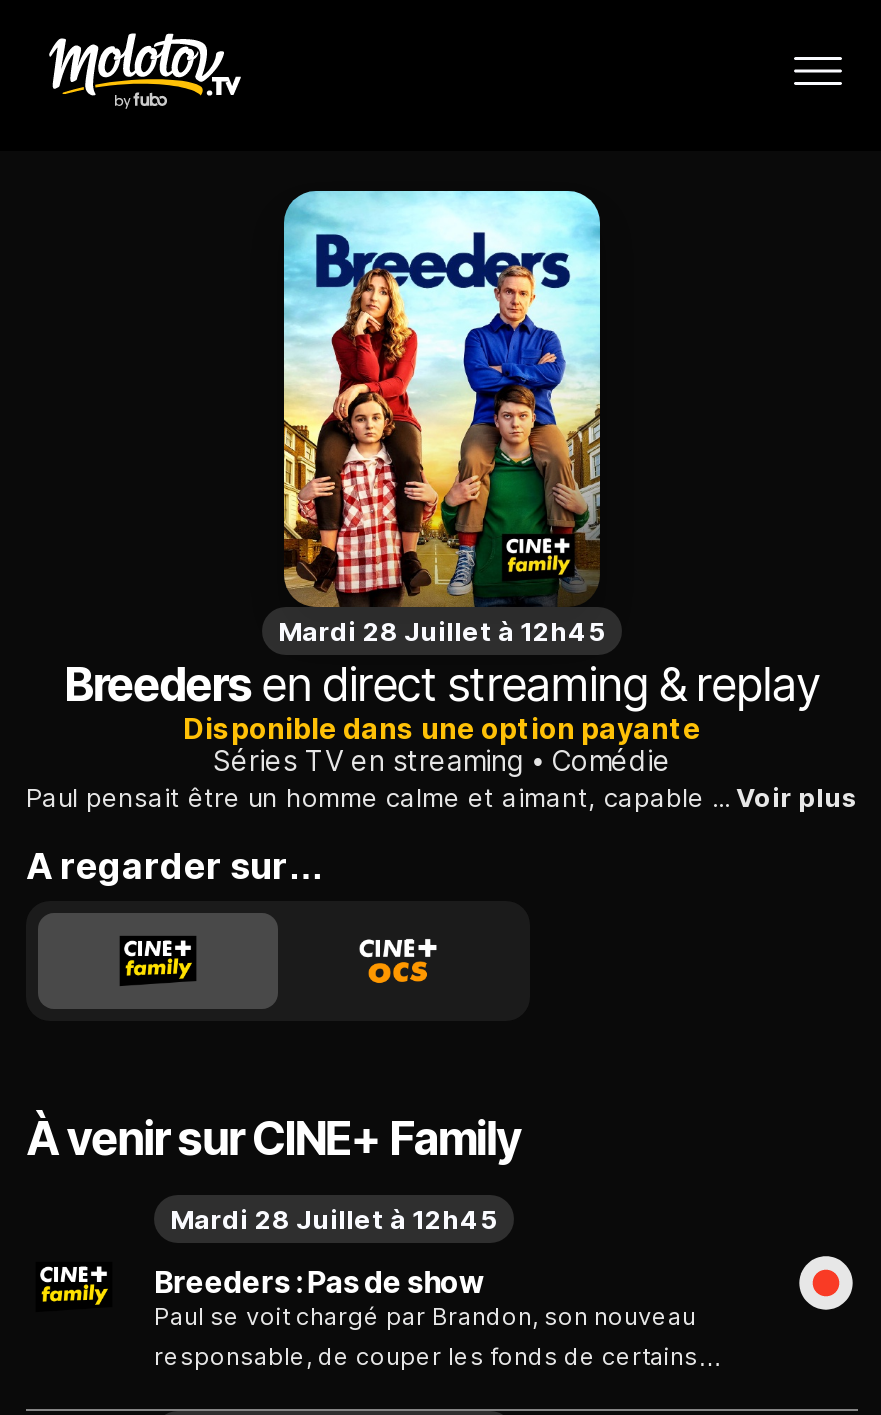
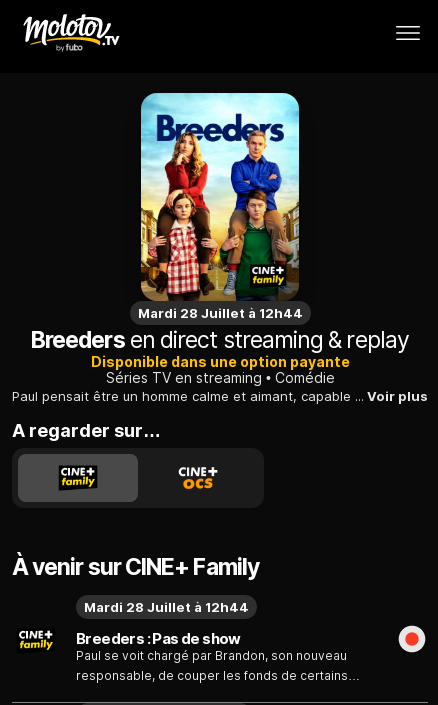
- Mardi 28 Juillet à 12h45
+ Mardi 28 Juillet à 12h44

- Mardi 28 Juillet à 12h45
+ Mardi 28 Juillet à 12h44
